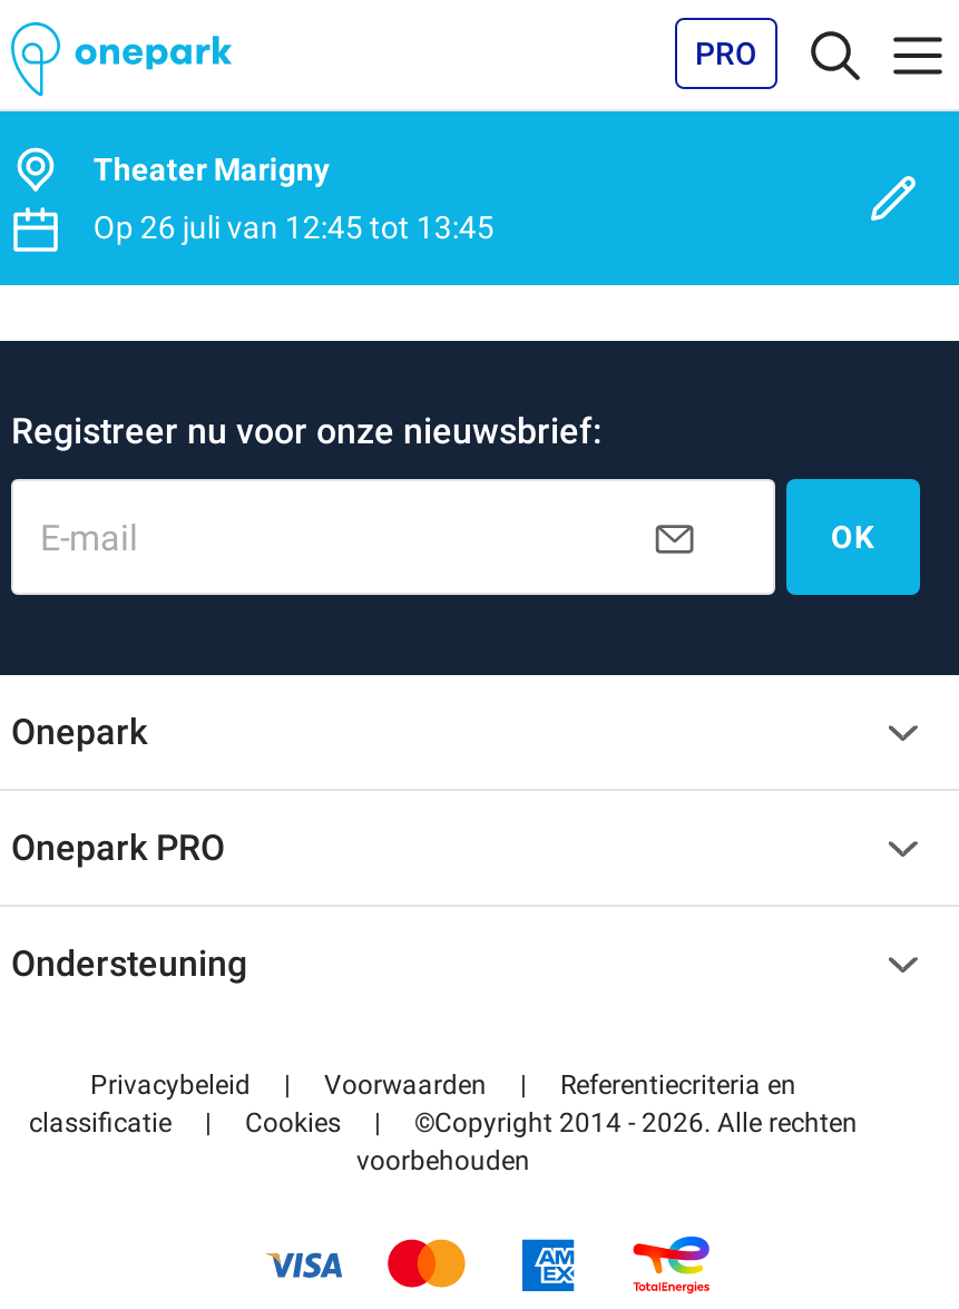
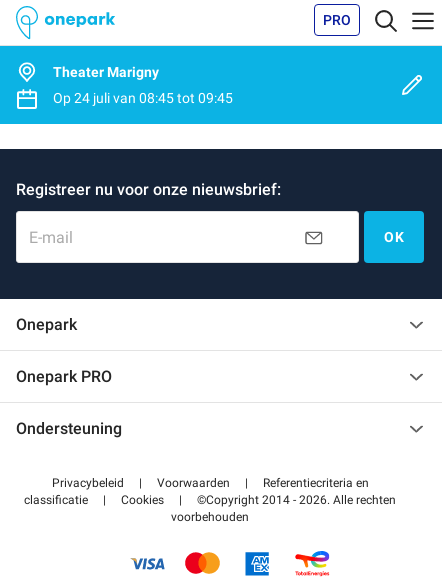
- Op 26 juli van 12:45 tot 13:45
+ Op 24 juli van 08:45 tot 09:45
